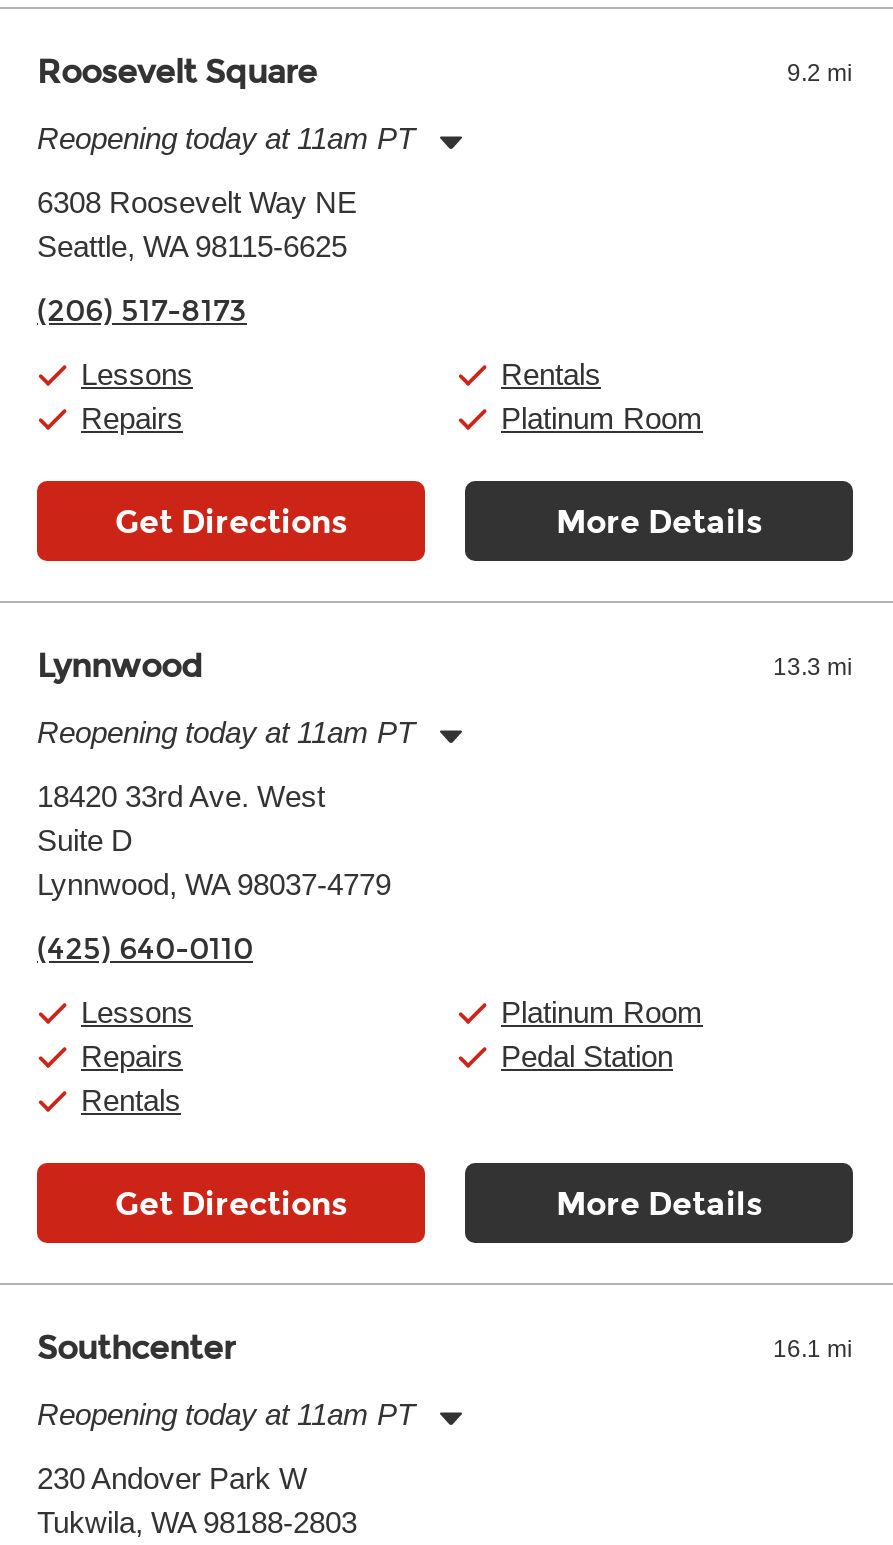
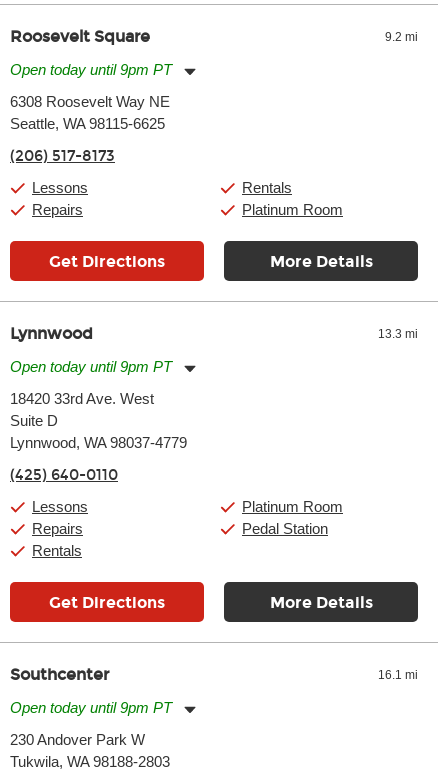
- Reopening today at 11am PT
+ Open today until 9pm PT

- Reopening today at 11am PT
+ Open today until 9pm PT

- Reopening today at 11am PT
+ Open today until 9pm PT
